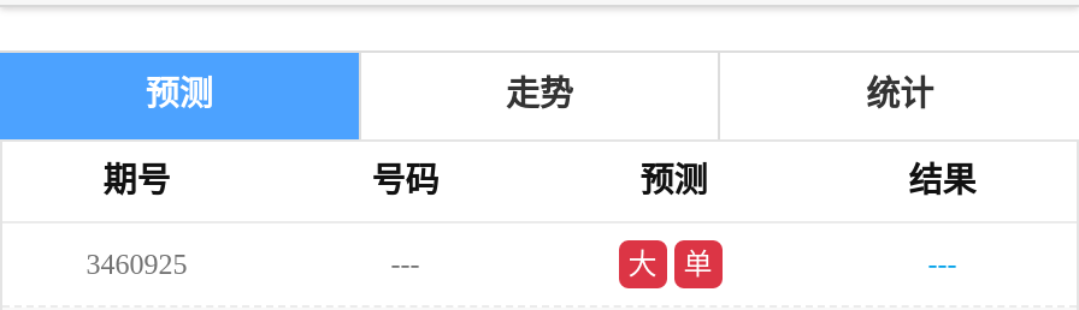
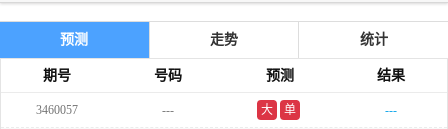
- 3460925
+ 3460057
